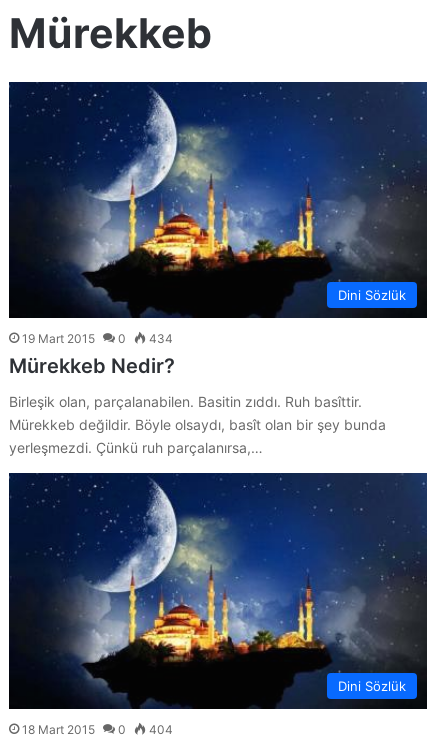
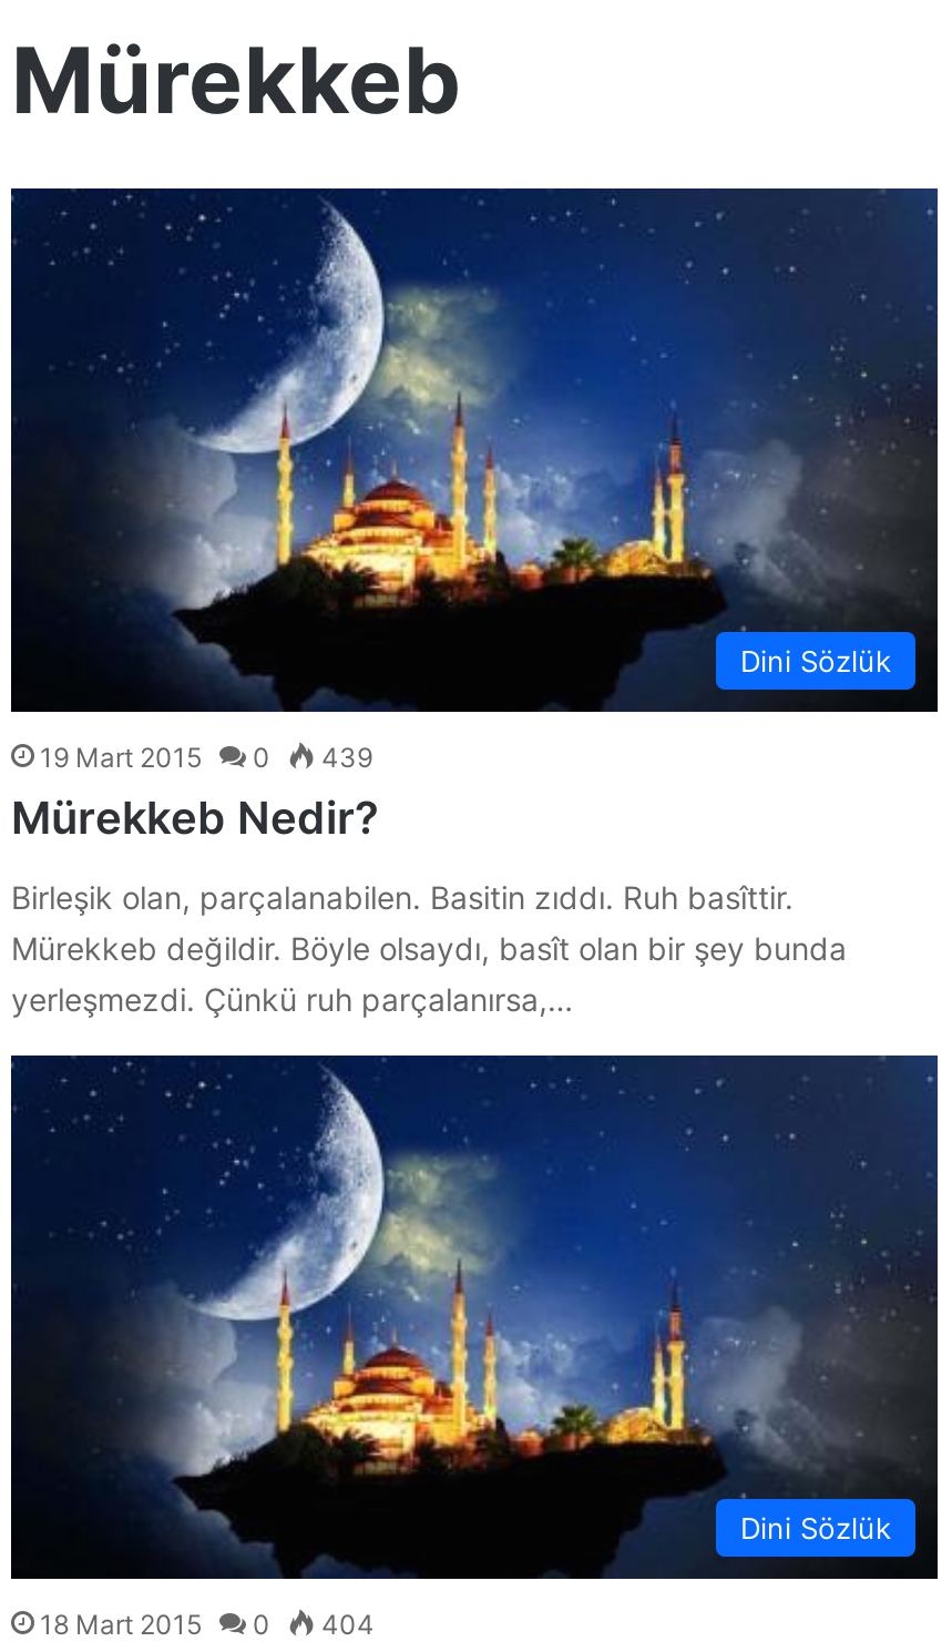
- 19 Mart 2015 0 434
+ 19 Mart 2015 0 439
